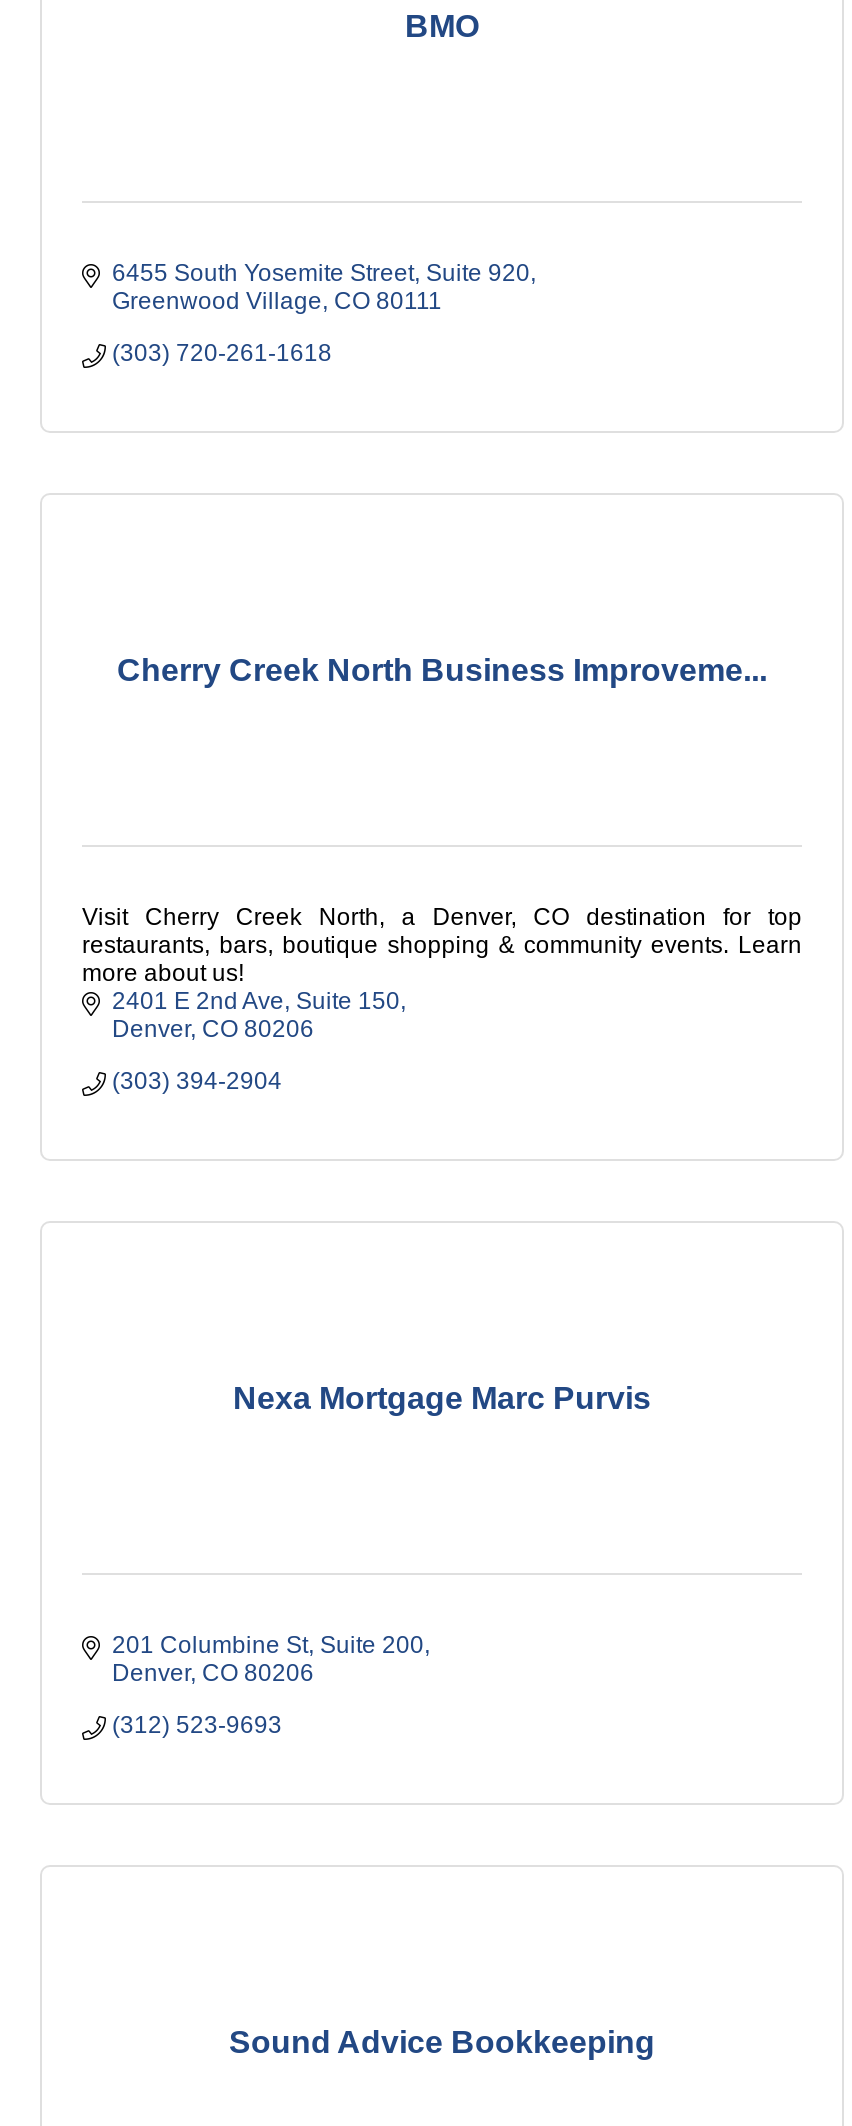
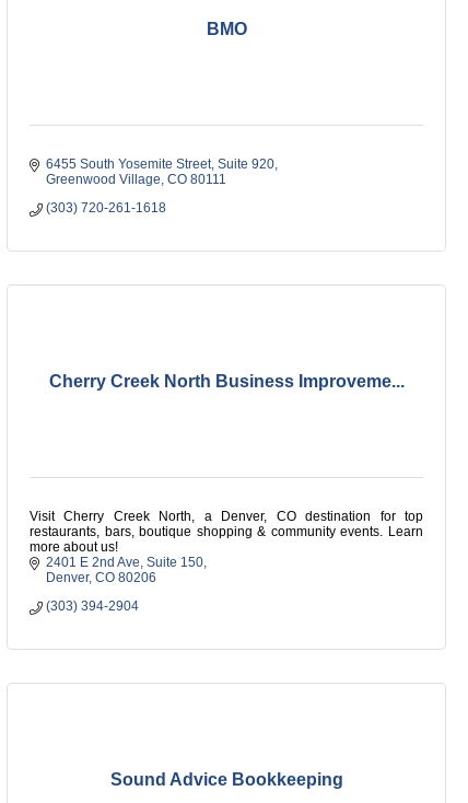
- Nexa Mortgage Marc Purvis

- 201 Columbine St Suite 200
- Denver CO 80206
- (312) 523-9693
